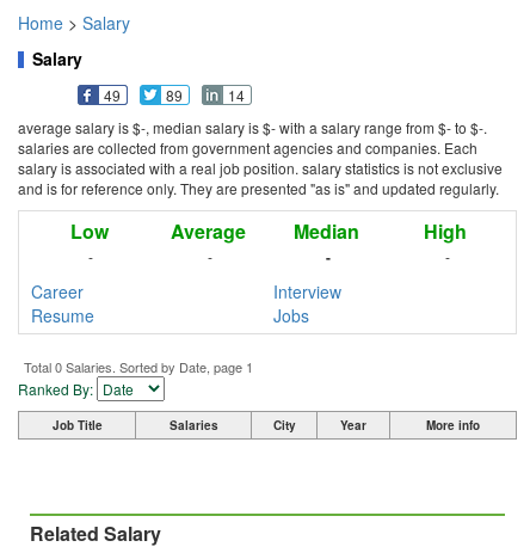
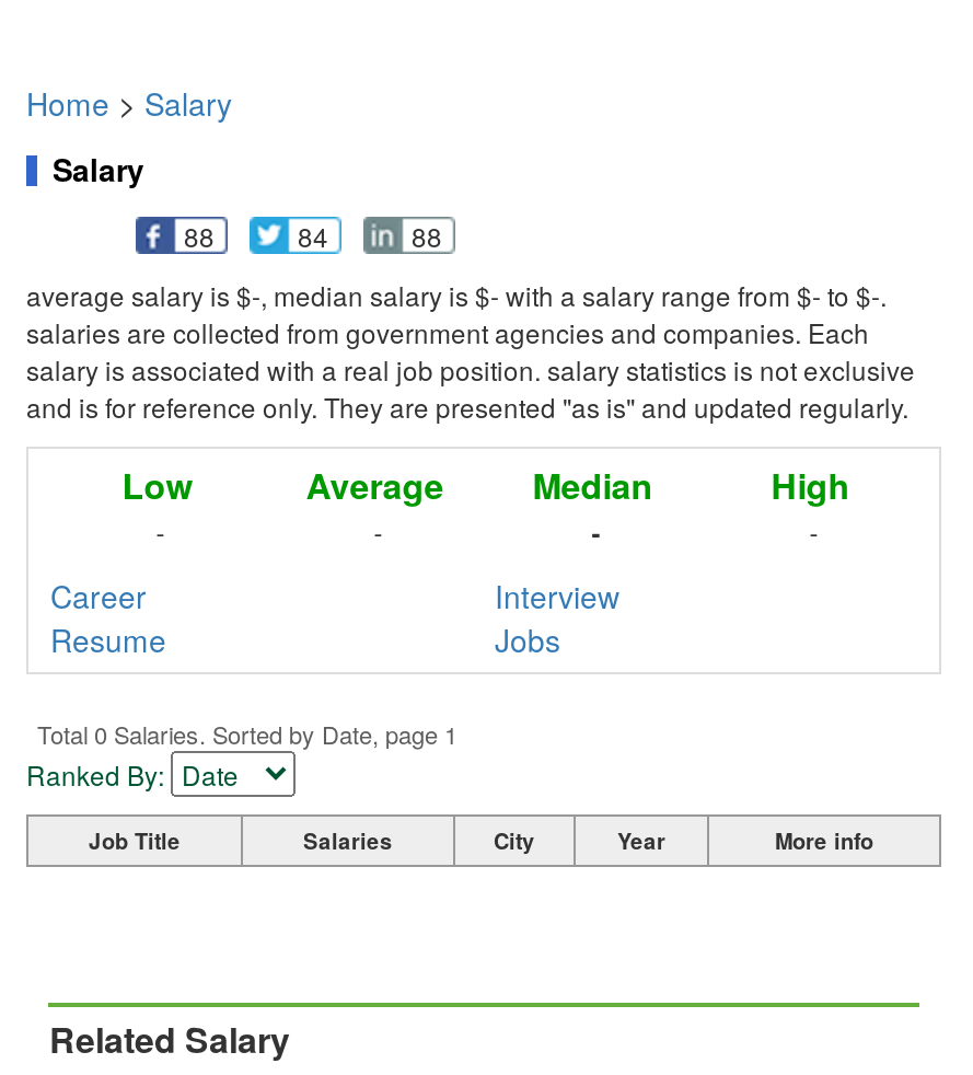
- 49
+ 88

- 89
+ 84

- 14
+ 88
